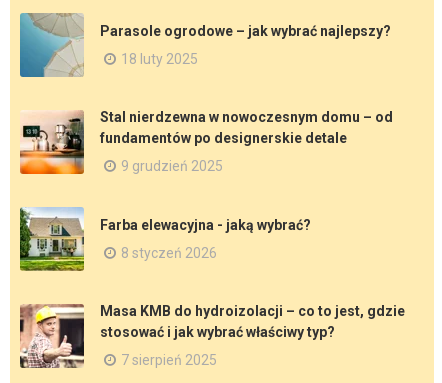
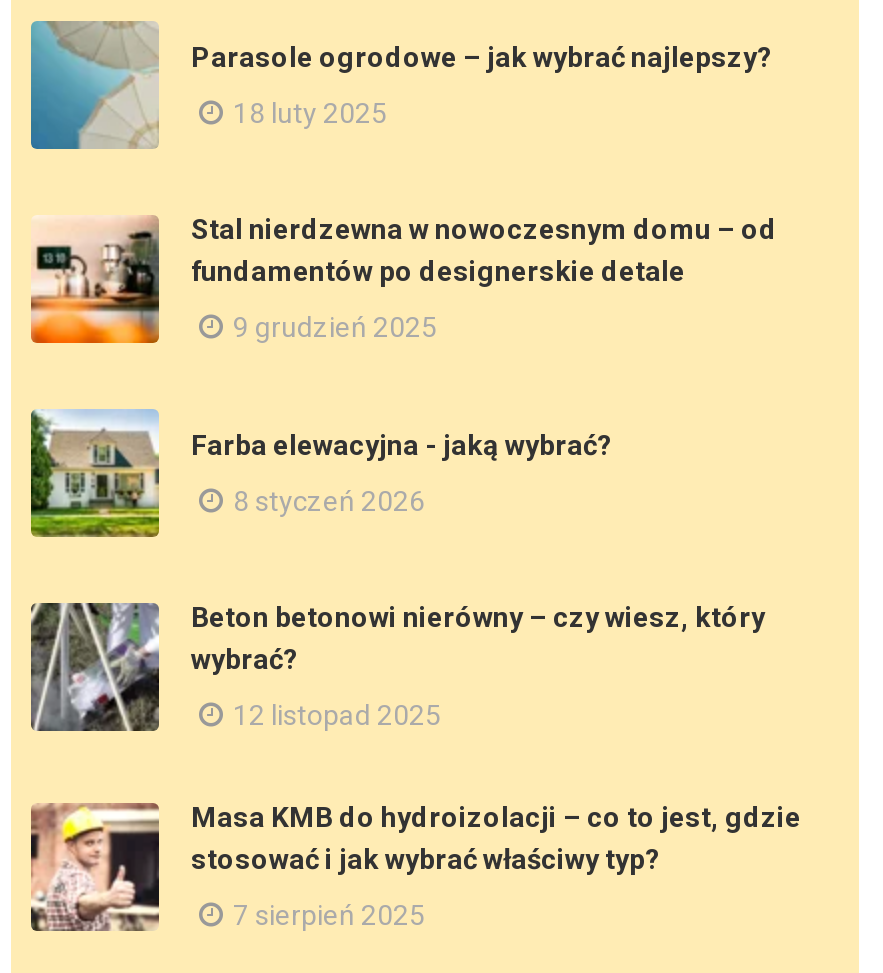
+ [image]
+ Beton betonowi nierówny – czy wiesz, który
+ wybrać?
+ 12 listopad 2025
